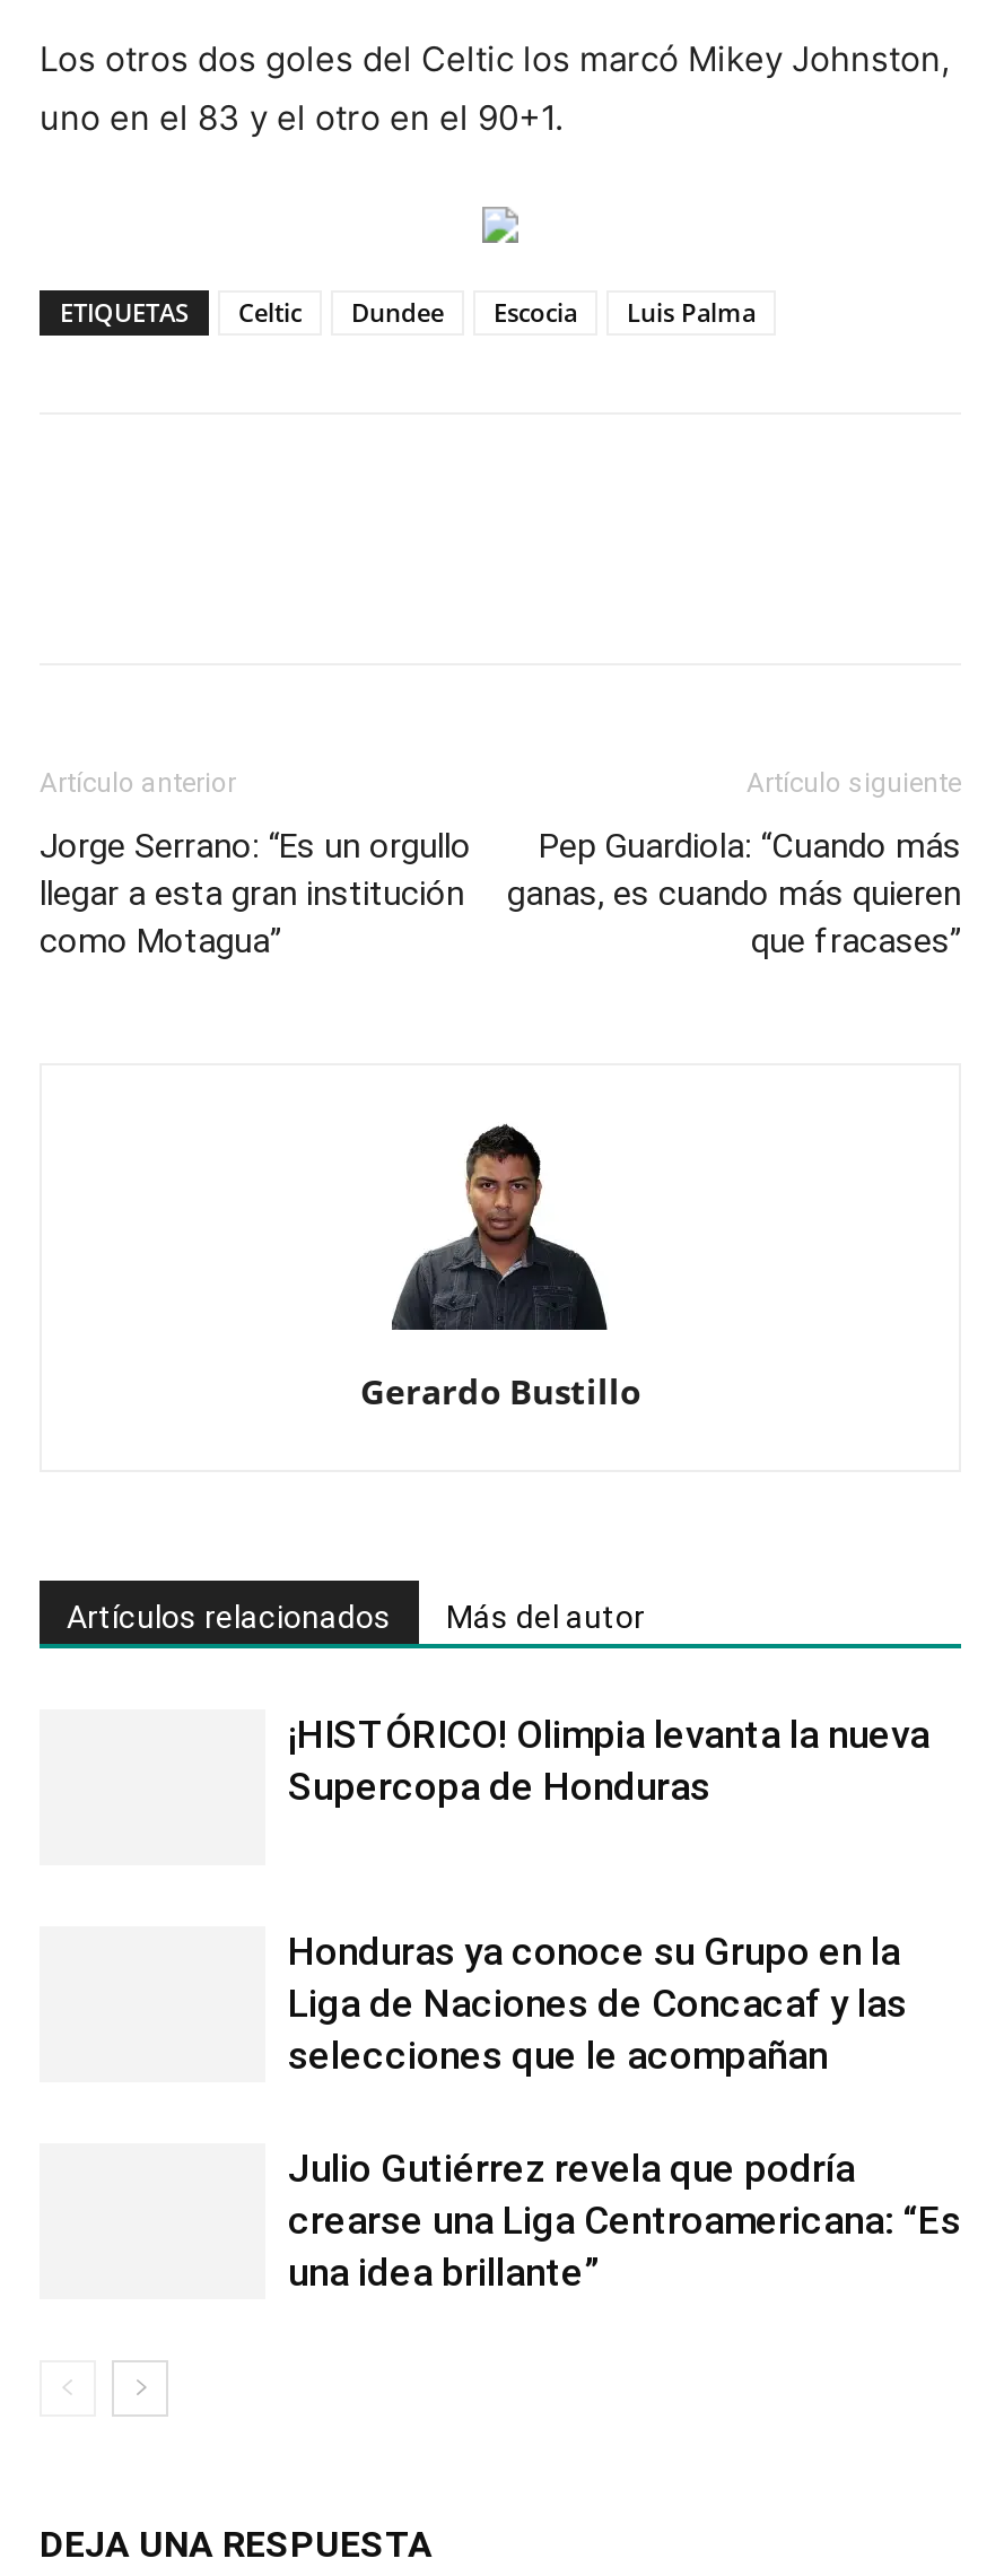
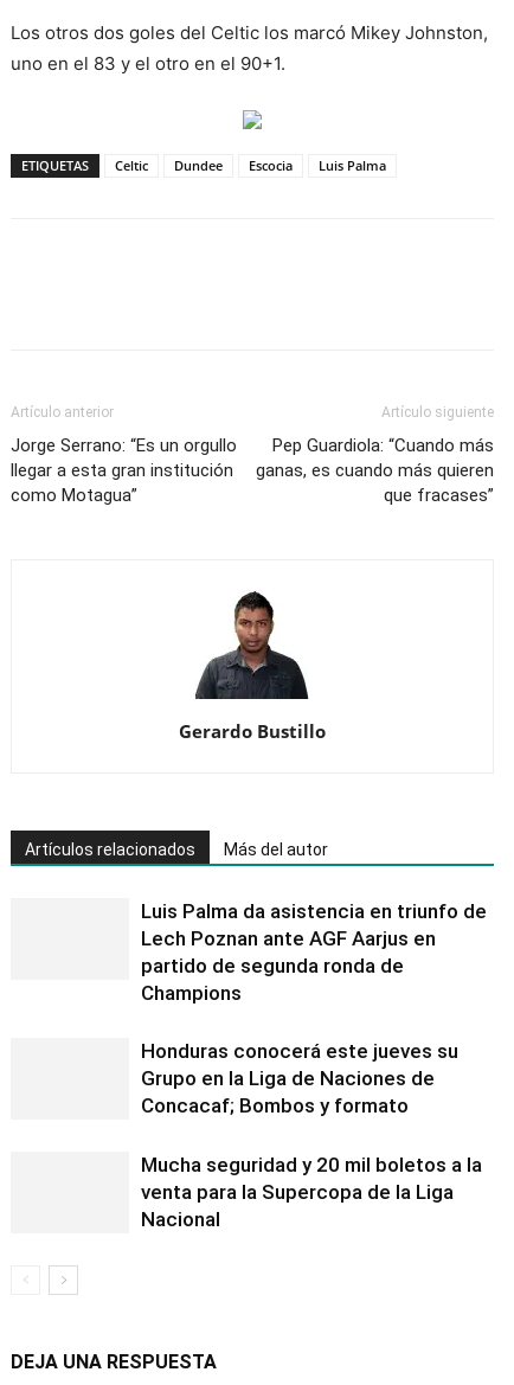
- ¡HISTÓRICO! Olimpia levanta la nueva
- Supercopa de Honduras
+ Luis Palma da asistencia en triunfo de
+ Lech Poznan ante AGF Aarjus en
+ partido de segunda ronda de
+ Champions

- Honduras ya conoce su Grupo en la
- Liga de Naciones de Concacaf y las
- selecciones que le acompañan
+ Honduras conocerá este jueves su
+ Grupo en la Liga de Naciones de
+ Concacaf; Bombos y formato

- Julio Gutiérrez revela que podría
- crearse una Liga Centroamericana: “Es
- una idea brillante”
+ Mucha seguridad y 20 mil boletos a la
+ venta para la Supercopa de la Liga
+ Nacional
